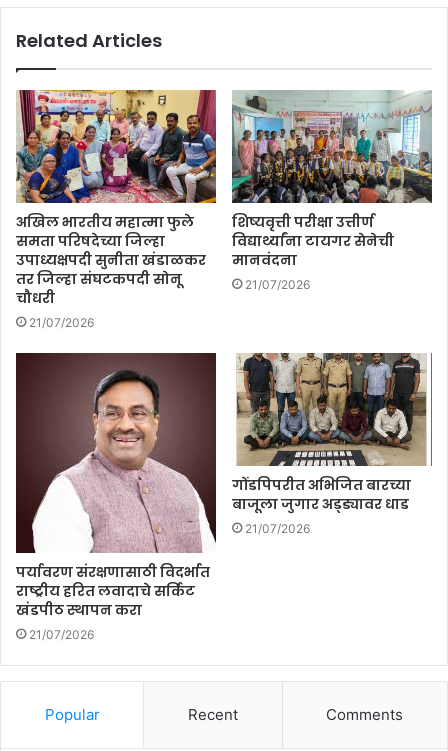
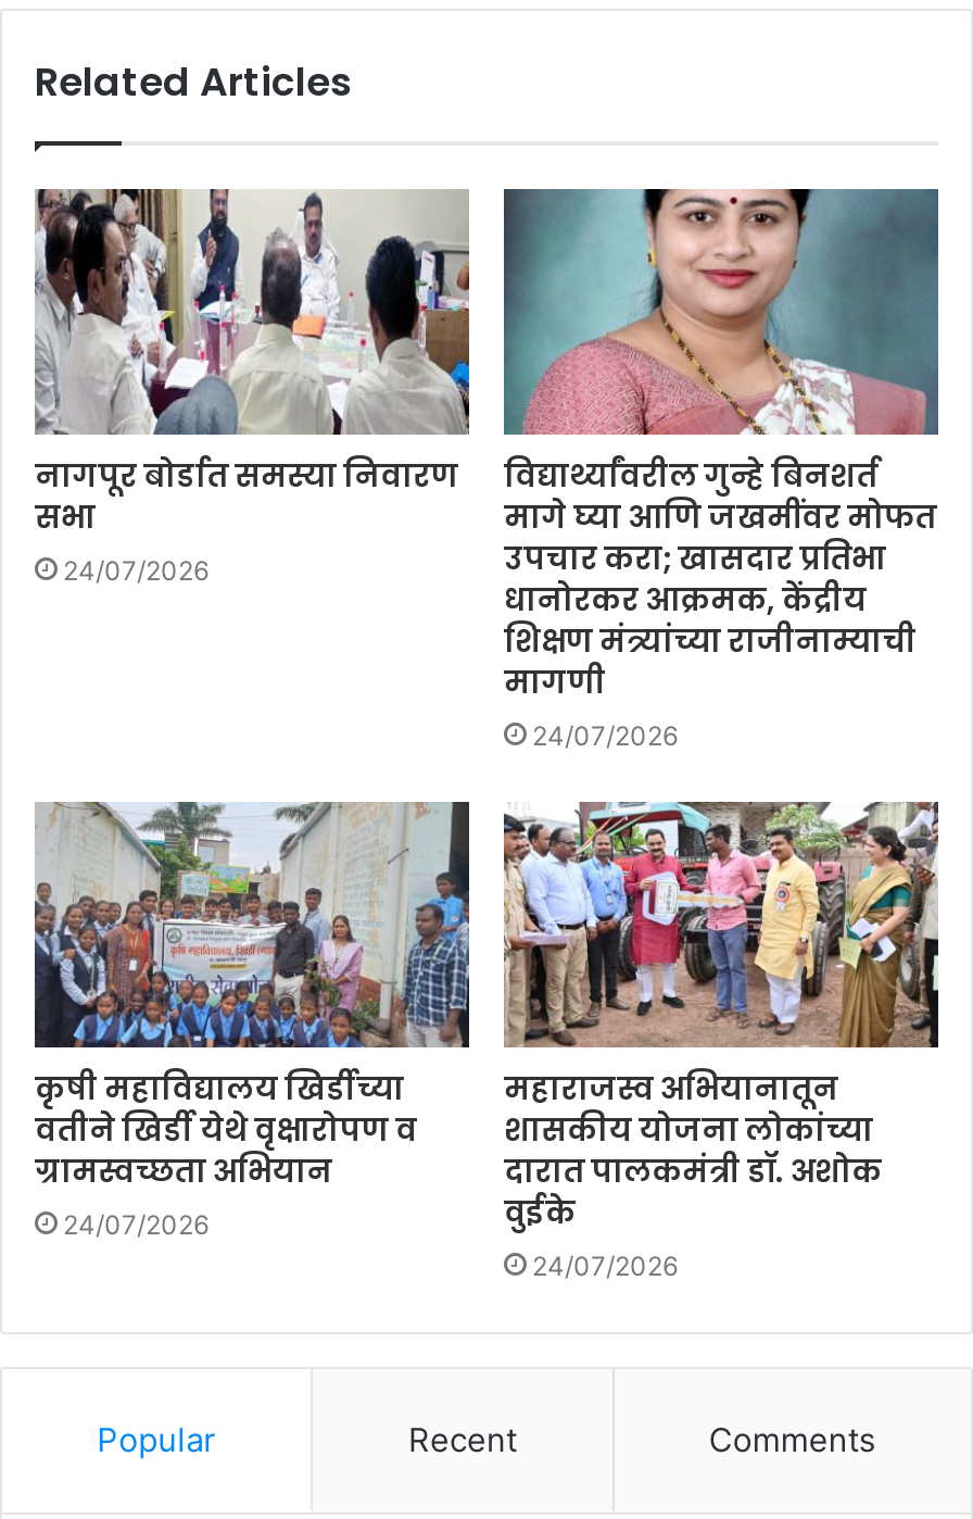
- [image]
- अखिल भारतीय महात्मा फुले
- समता परिषदेच्या जिल्हा
- उपाध्यक्षपदी सुनीता खंडाळकर
- तर जिल्हा संघटकपदी सोनू
- चौधरी
- 21/07/2026
+ [image]
+ नागपूर बोर्डात समस्या निवारण
+ सभा
+ 24/07/2026

- [image]
- शिष्यवृत्ती परीक्षा उत्तीर्ण
- विद्यार्थ्यांना टायगर सेनेची
- मानवंदना
- 21/07/2026
+ [image]
+ विद्यार्थ्यांवरील गुन्हे बिनशर्त
+ मागे घ्या आणि जखमींवर मोफत
+ उपचार करा; खासदार प्रतिभा
+ धानोरकर आक्रमक, केंद्रीय
+ शिक्षण मंत्र्यांच्या राजीनाम्याची
+ मागणी
+ 24/07/2026

- [image]
- पर्यावरण संरक्षणासाठी विदर्भात
- राष्ट्रीय हरित लवादाचे सर्किट
- खंडपीठ स्थापन करा
- 21/07/2026
+ [image]
+ कृषी महाविद्यालय खिर्डीच्या
+ वतीने खिर्डी येथे वृक्षारोपण व
+ ग्रामस्वच्छता अभियान
+ 24/07/2026

- [image]
- गोंडपिपरीत अभिजित बारच्या
- बाजूला जुगार अड्ड्यावर धाड
- 21/07/2026
+ [image]
+ महाराजस्व अभियानातून
+ शासकीय योजना लोकांच्या
+ दारात पालकमंत्री डॉ. अशोक
+ वुईके
+ 24/07/2026
